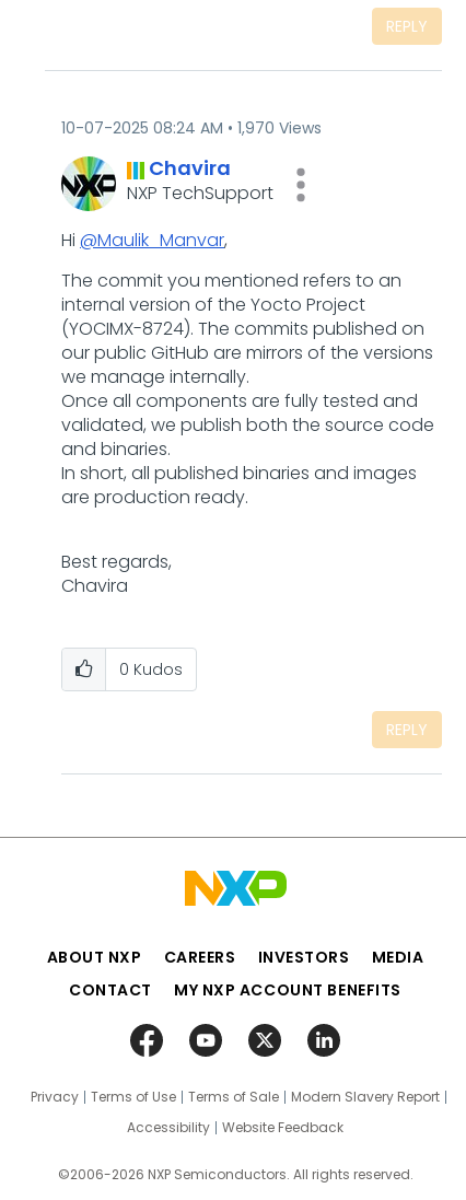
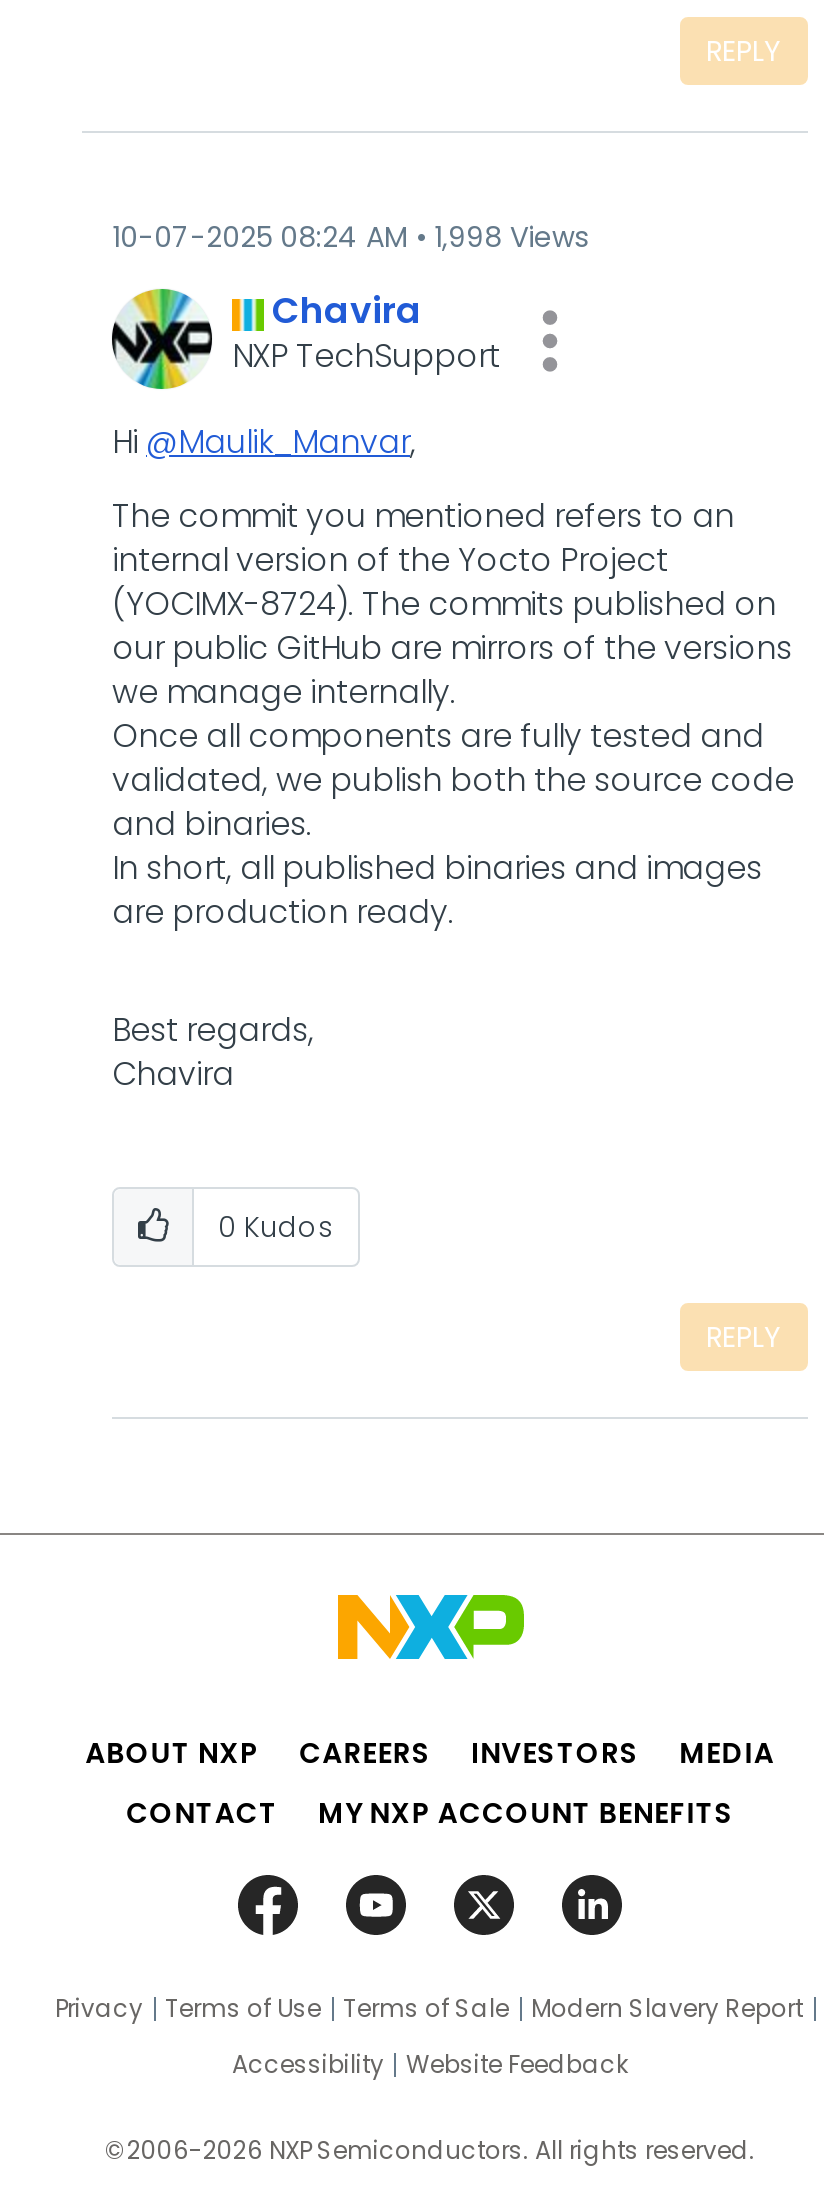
- 10-07-2025 08:24 AM 1,970 Views
+ 10-07-2025 08:24 AM 1,998 Views
